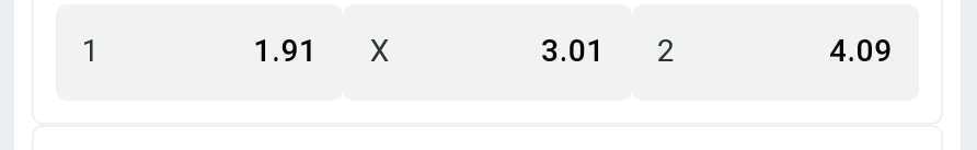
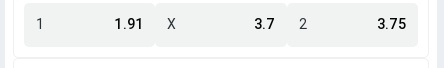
- 3.01 2
+ 3.7 2

- 4.09
+ 3.75
